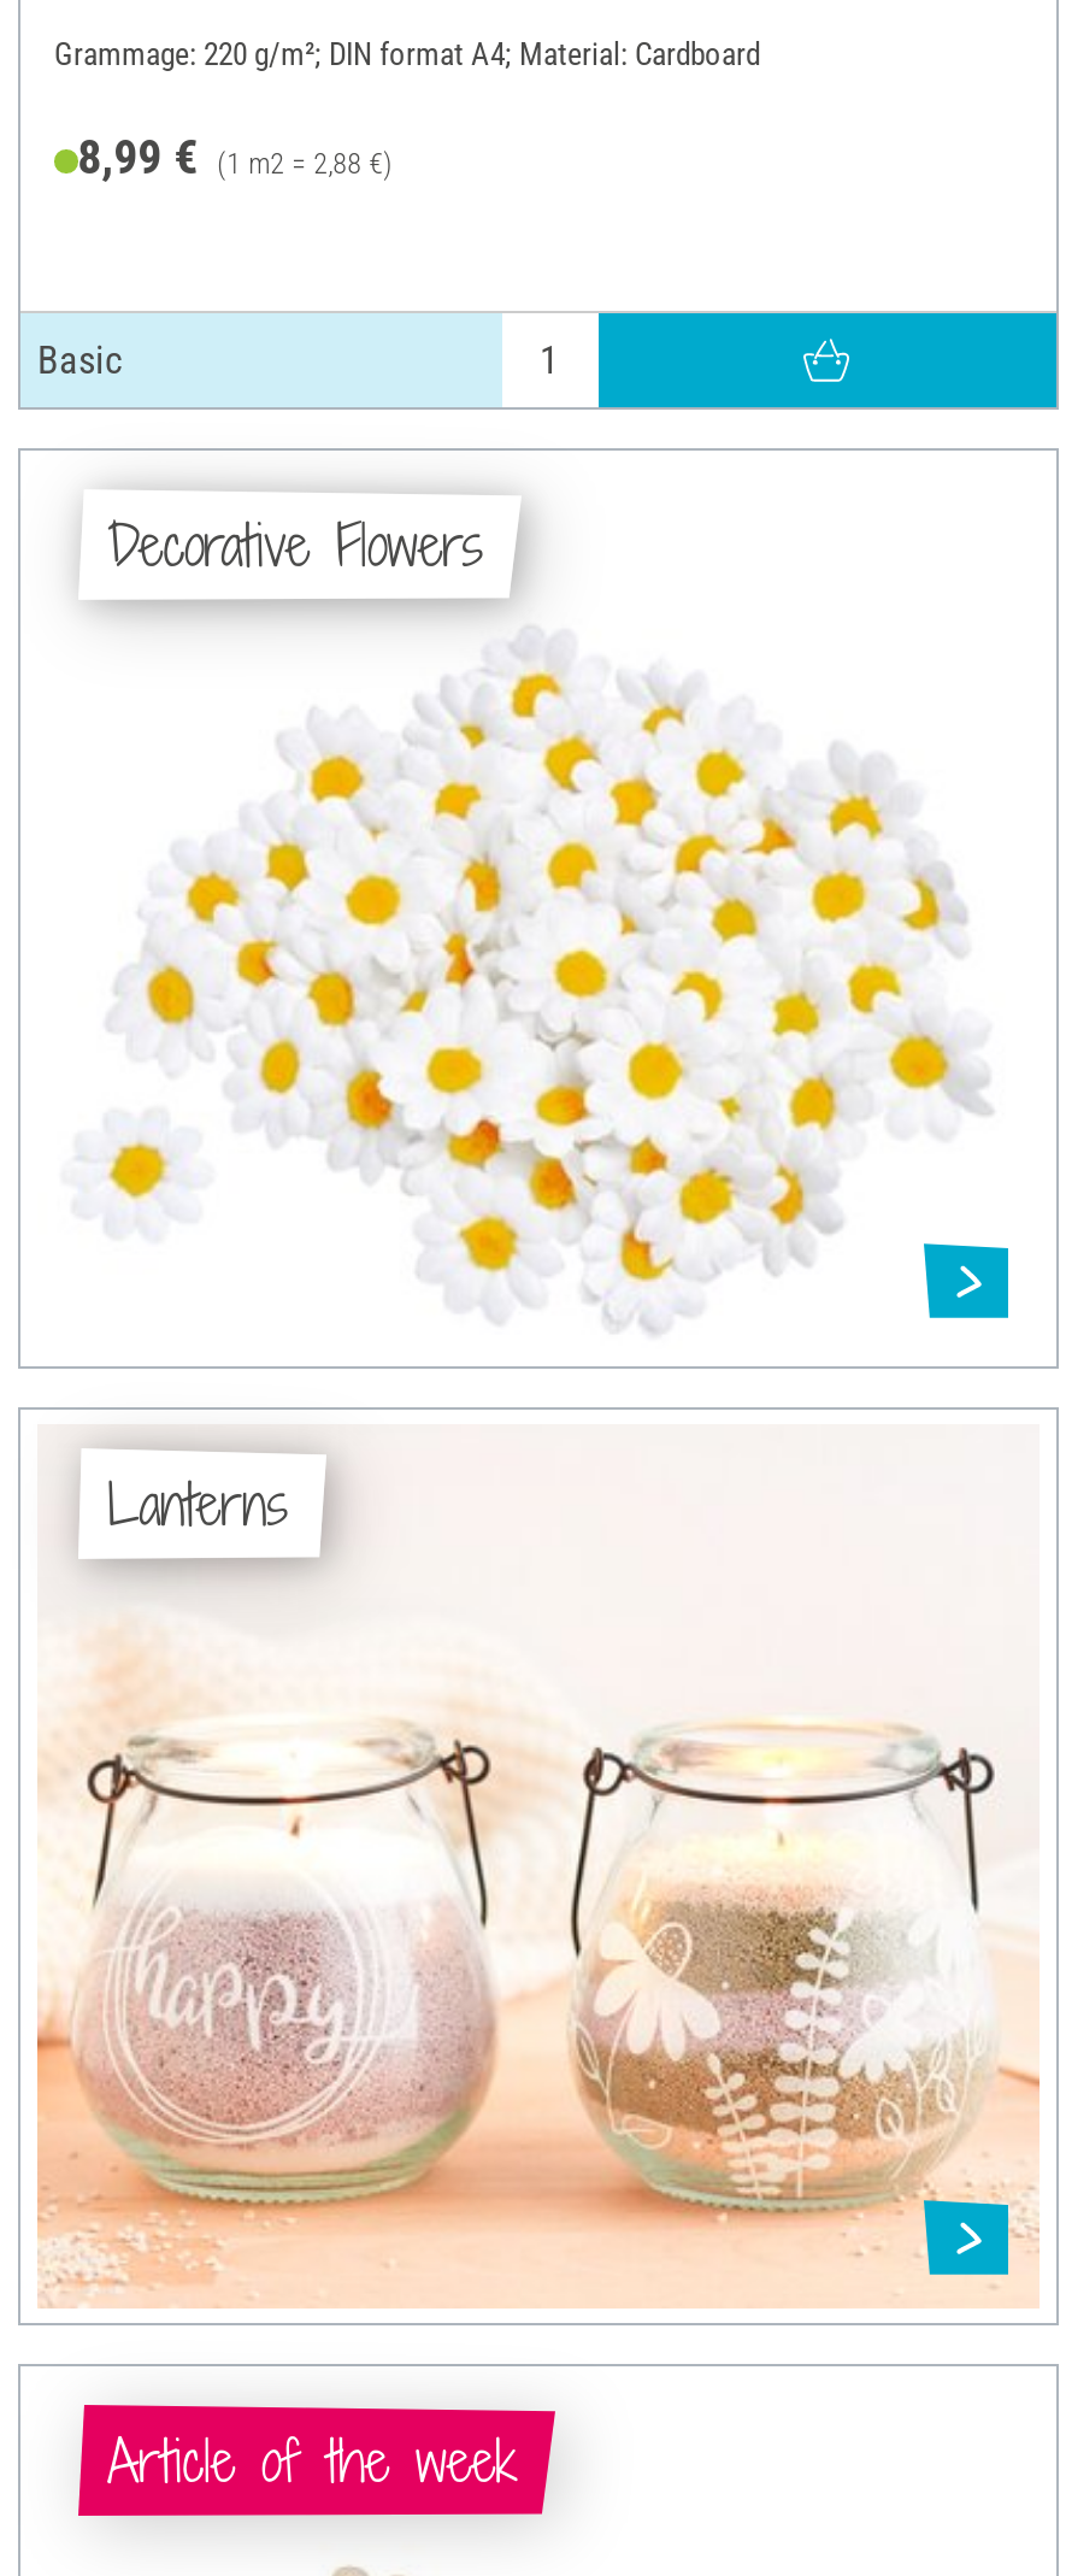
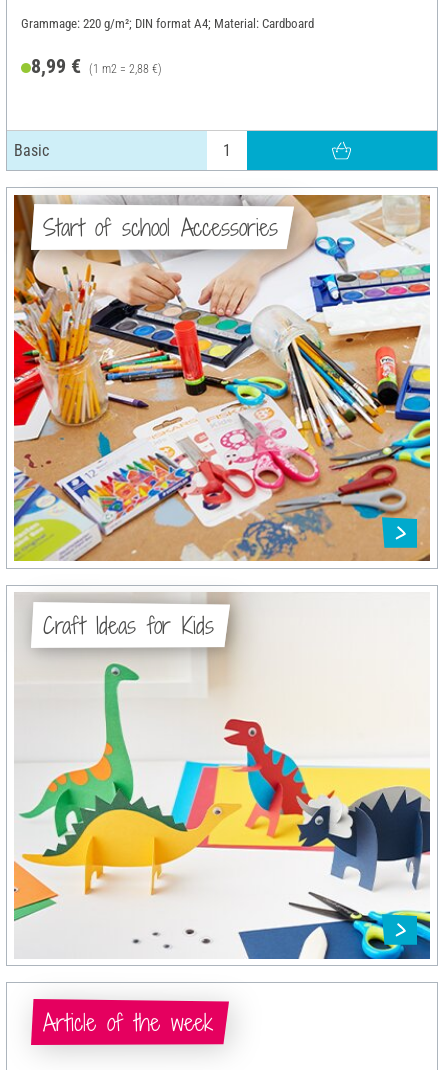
- [image]
- Decorative Flowers
+ [image]
+ Start of school Accessories

- [image]
- Lanterns
+ [image]
+ Craft Ideas for Kids
